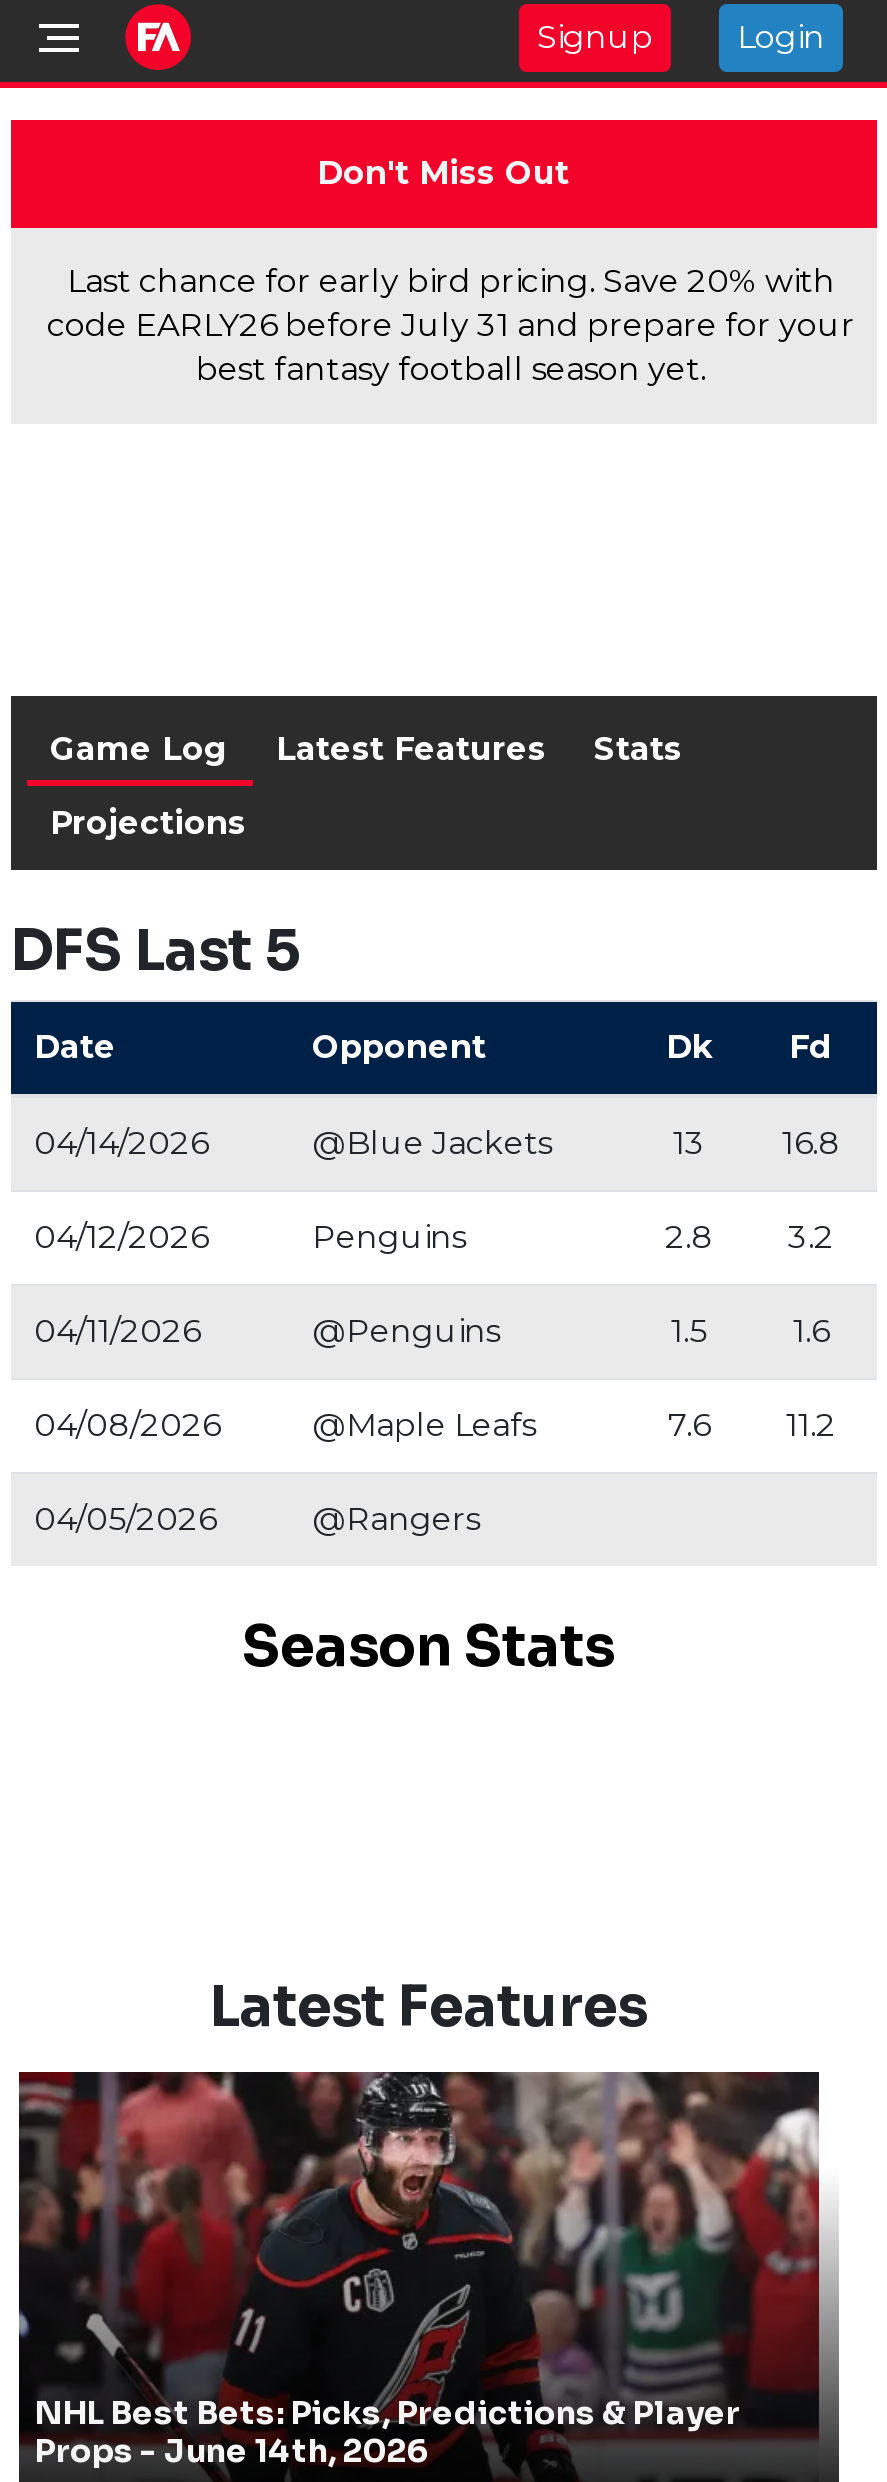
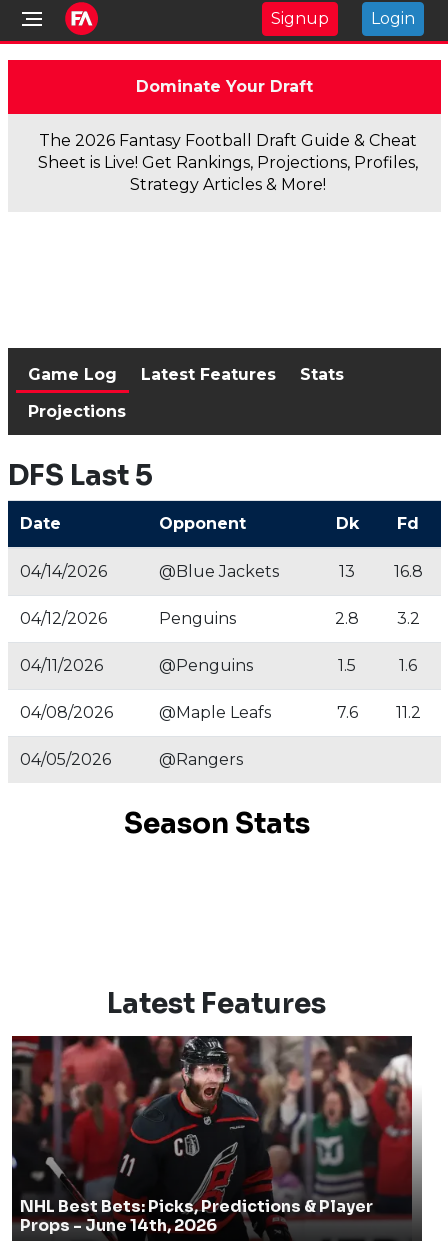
- Don't Miss Out
+ Dominate Your Draft

- Last chance for early bird pricing. Save 20% with
- code EARLY26 before July 31 and prepare for your
- best fantasy football season yet.
+ The 2026 Fantasy Football Draft Guide & Cheat
+ Sheet is Live! Get Rankings, Projections, Profiles,
+ Strategy Articles & More!
